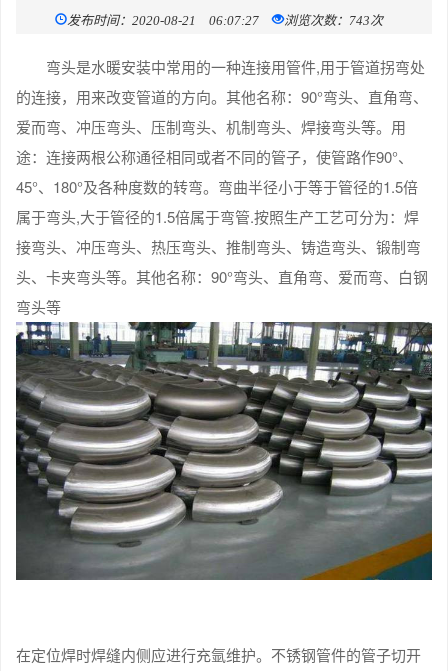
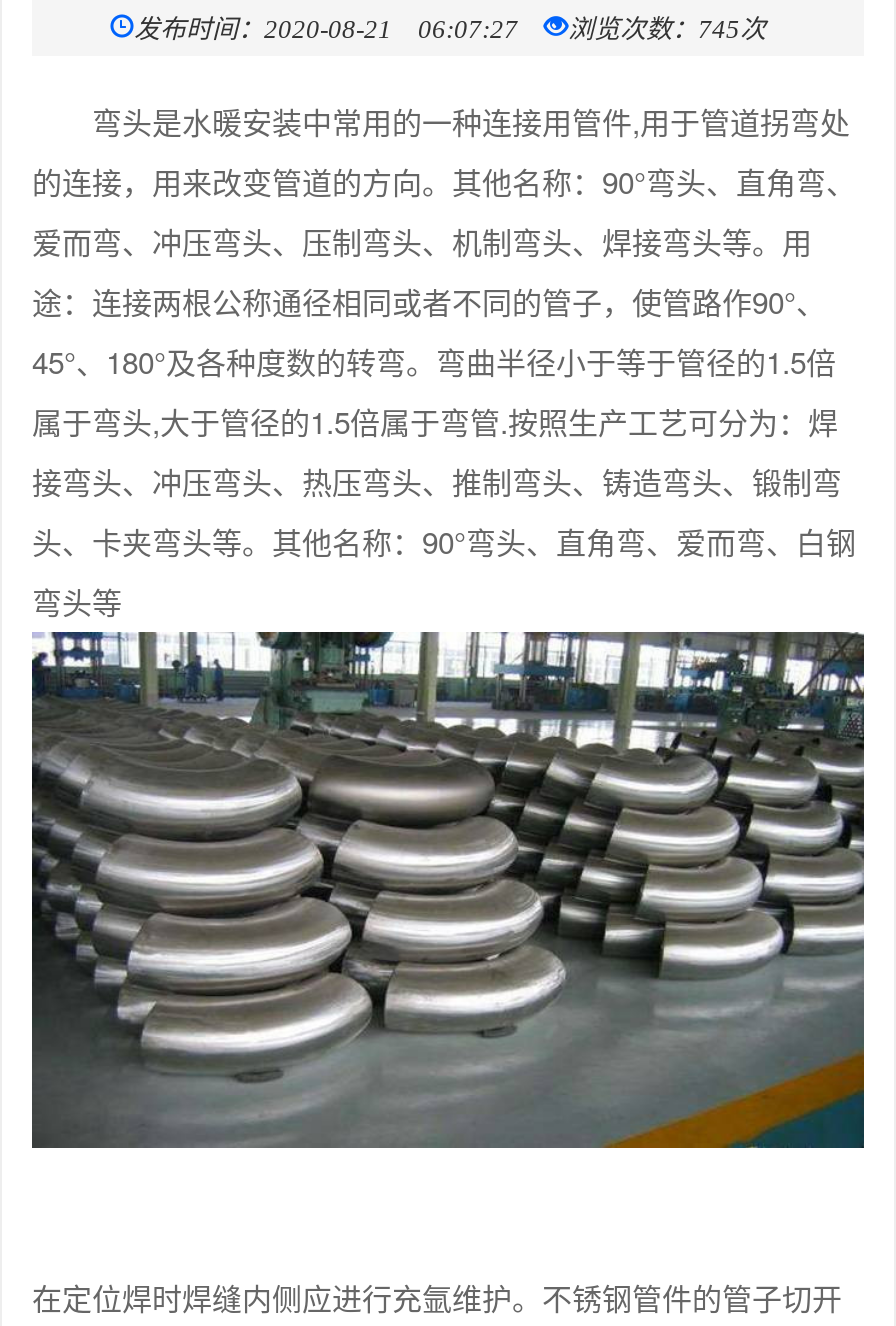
- 发布时间：2020-08-21 06:07:27 浏览次数：743次
+ 发布时间：2020-08-21 06:07:27 浏览次数：745次
